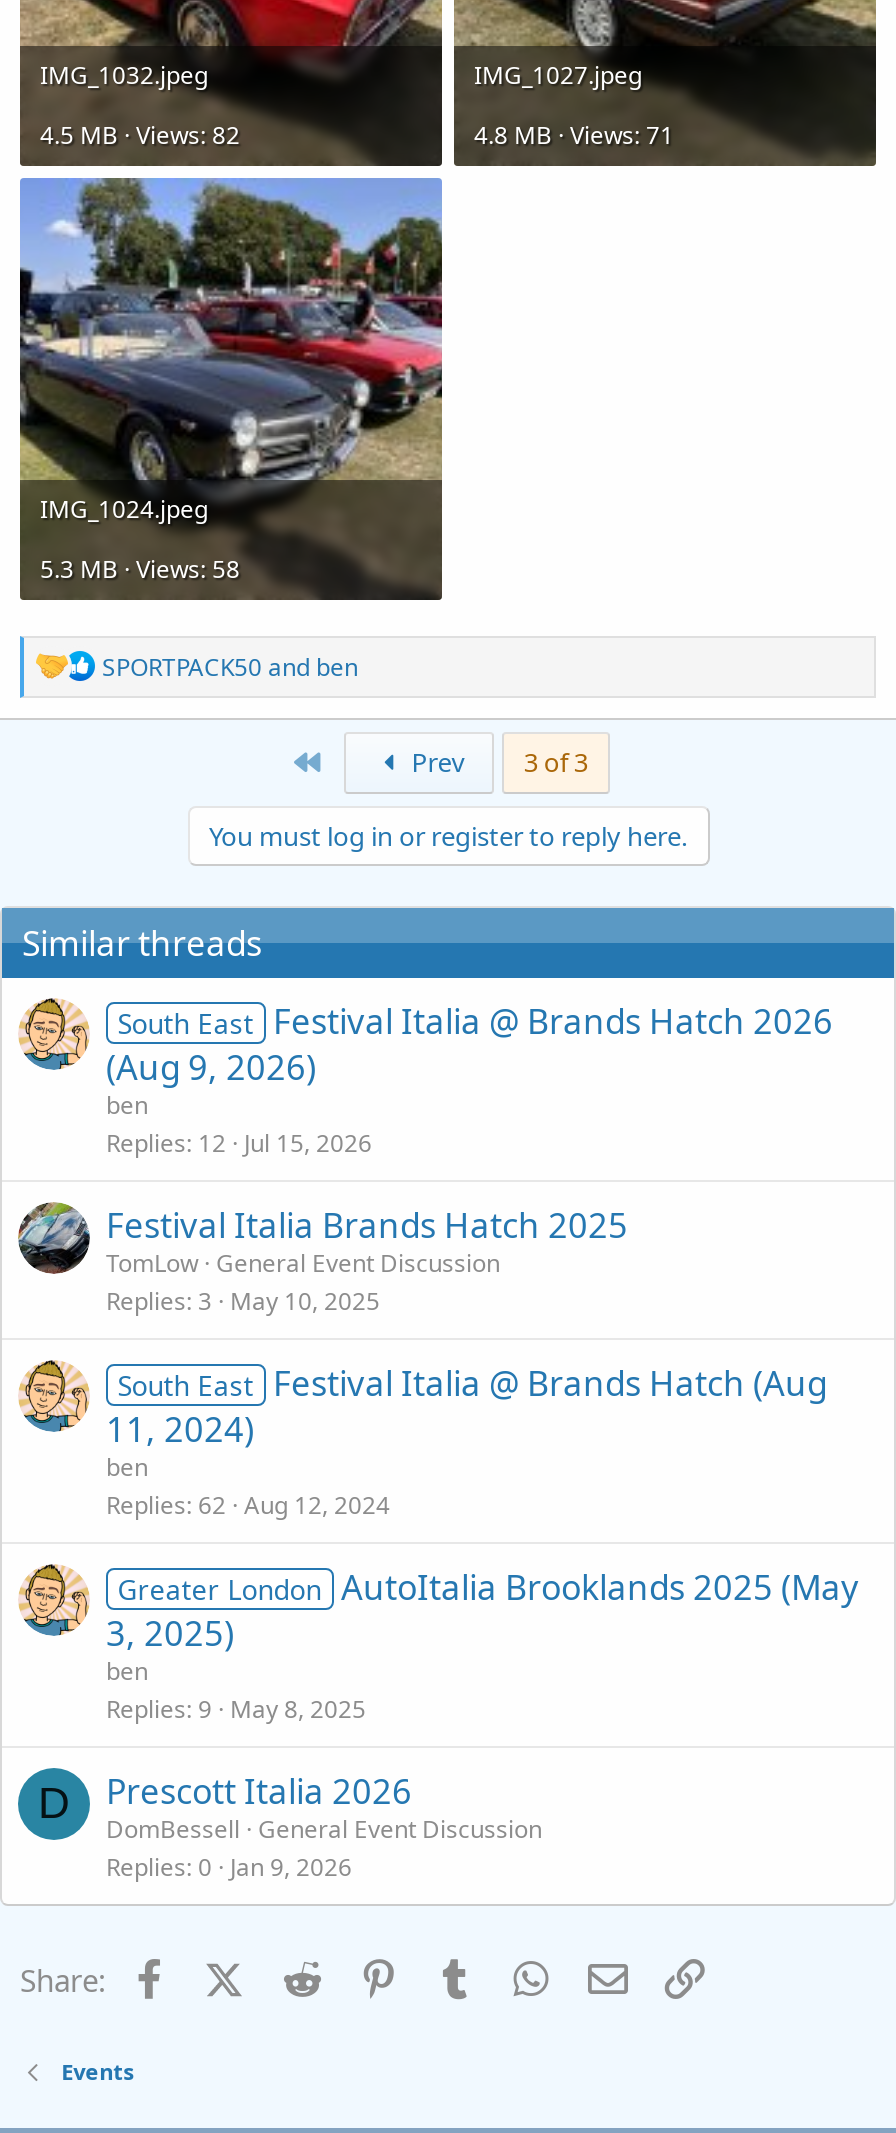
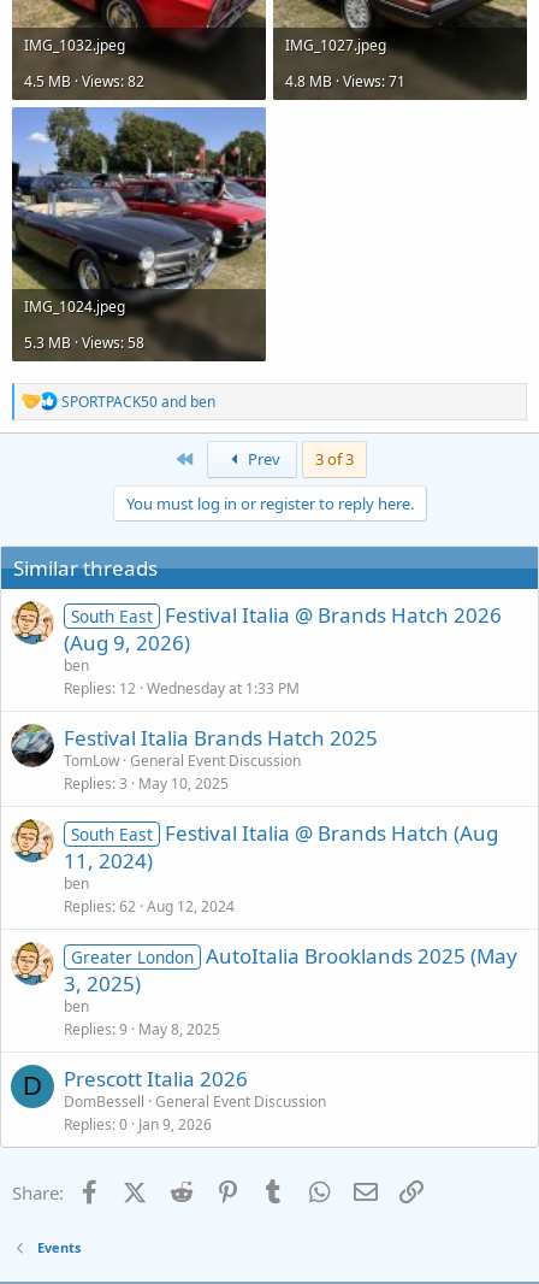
- Replies 12 Jul 15, 2026
+ Replies 12 Wednesday at 1:33 PM
